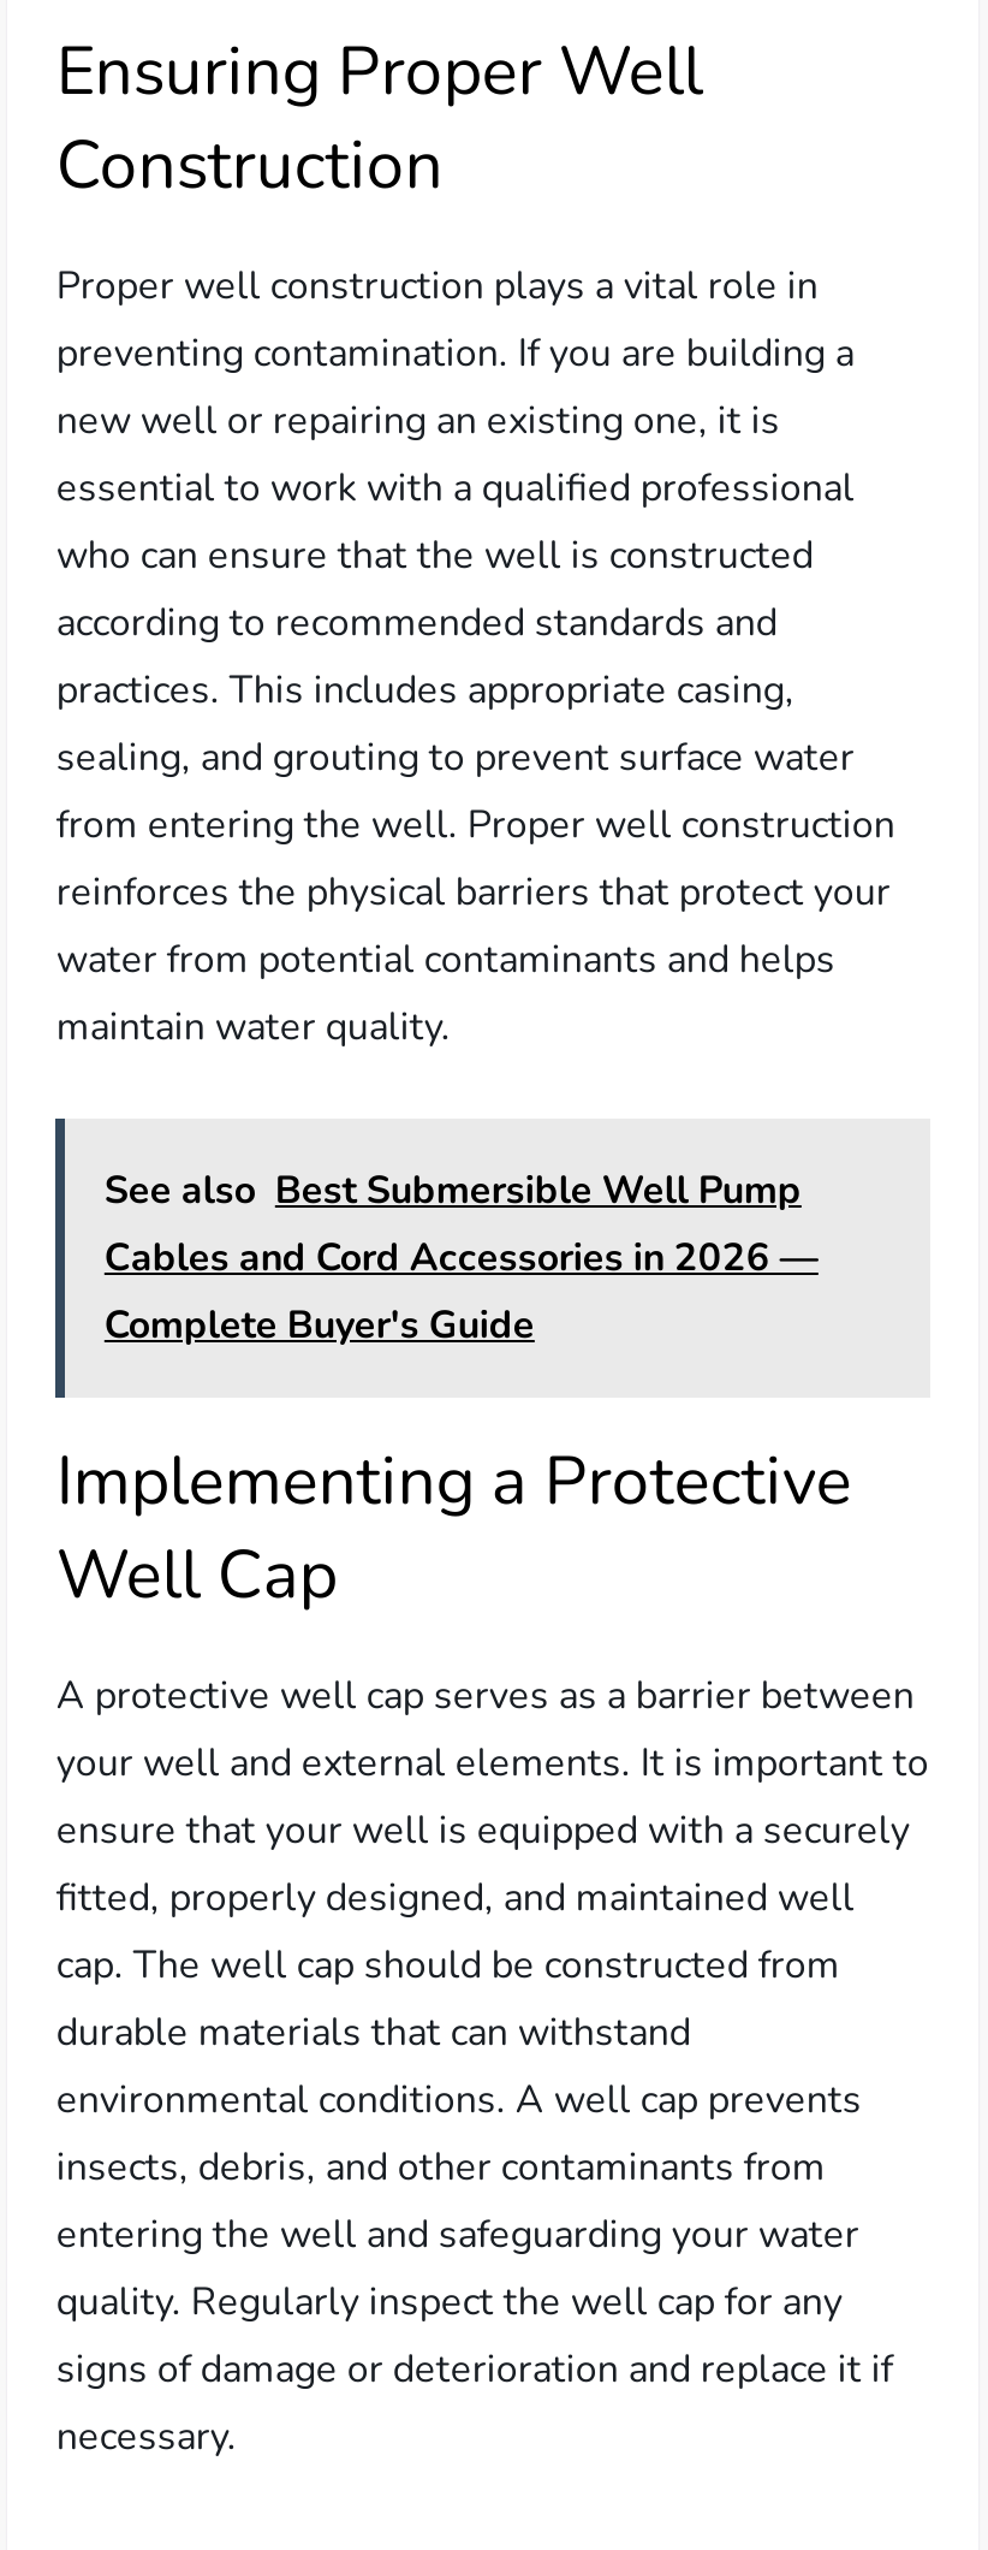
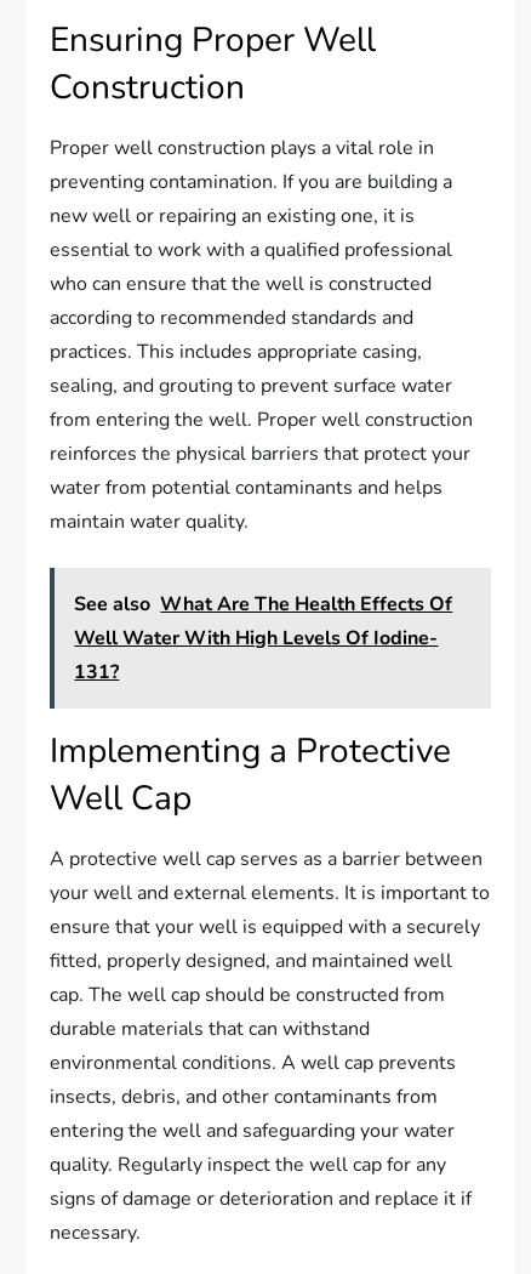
- See also Best Submersible Well Pump
- Cables and Cord Accessories in 2026 —
- Complete Buyer's Guide
+ See also What Are The Health Effects Of
+ Well Water With High Levels Of Iodine-
+ 131?
